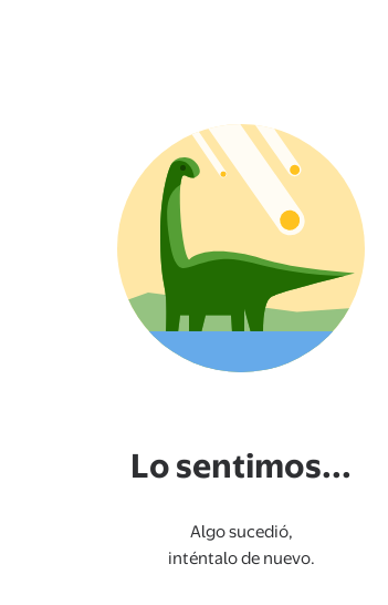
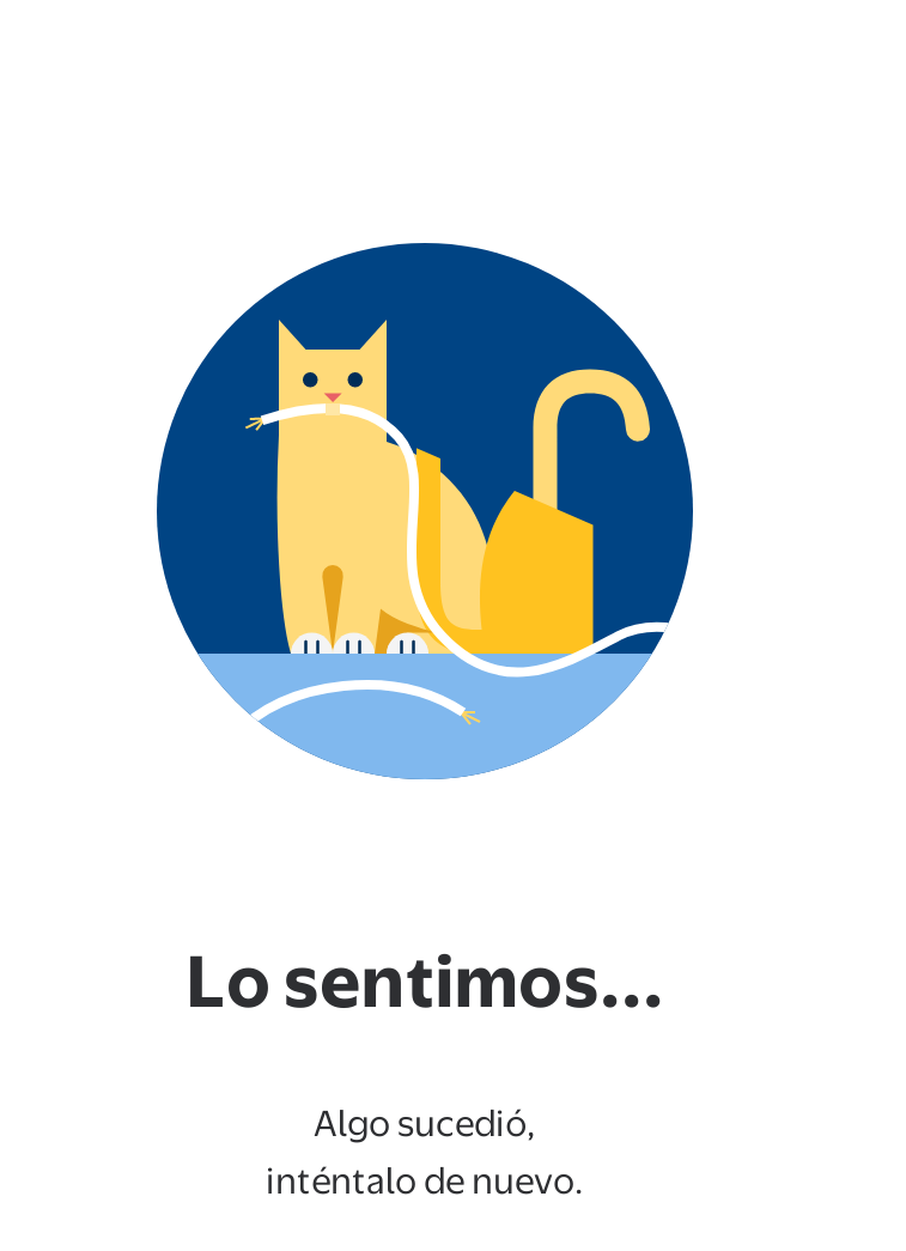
- [image]
+ [image]
